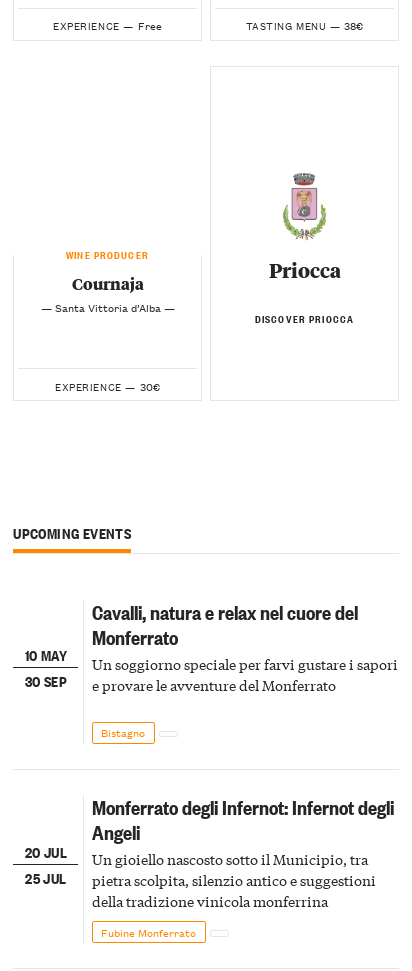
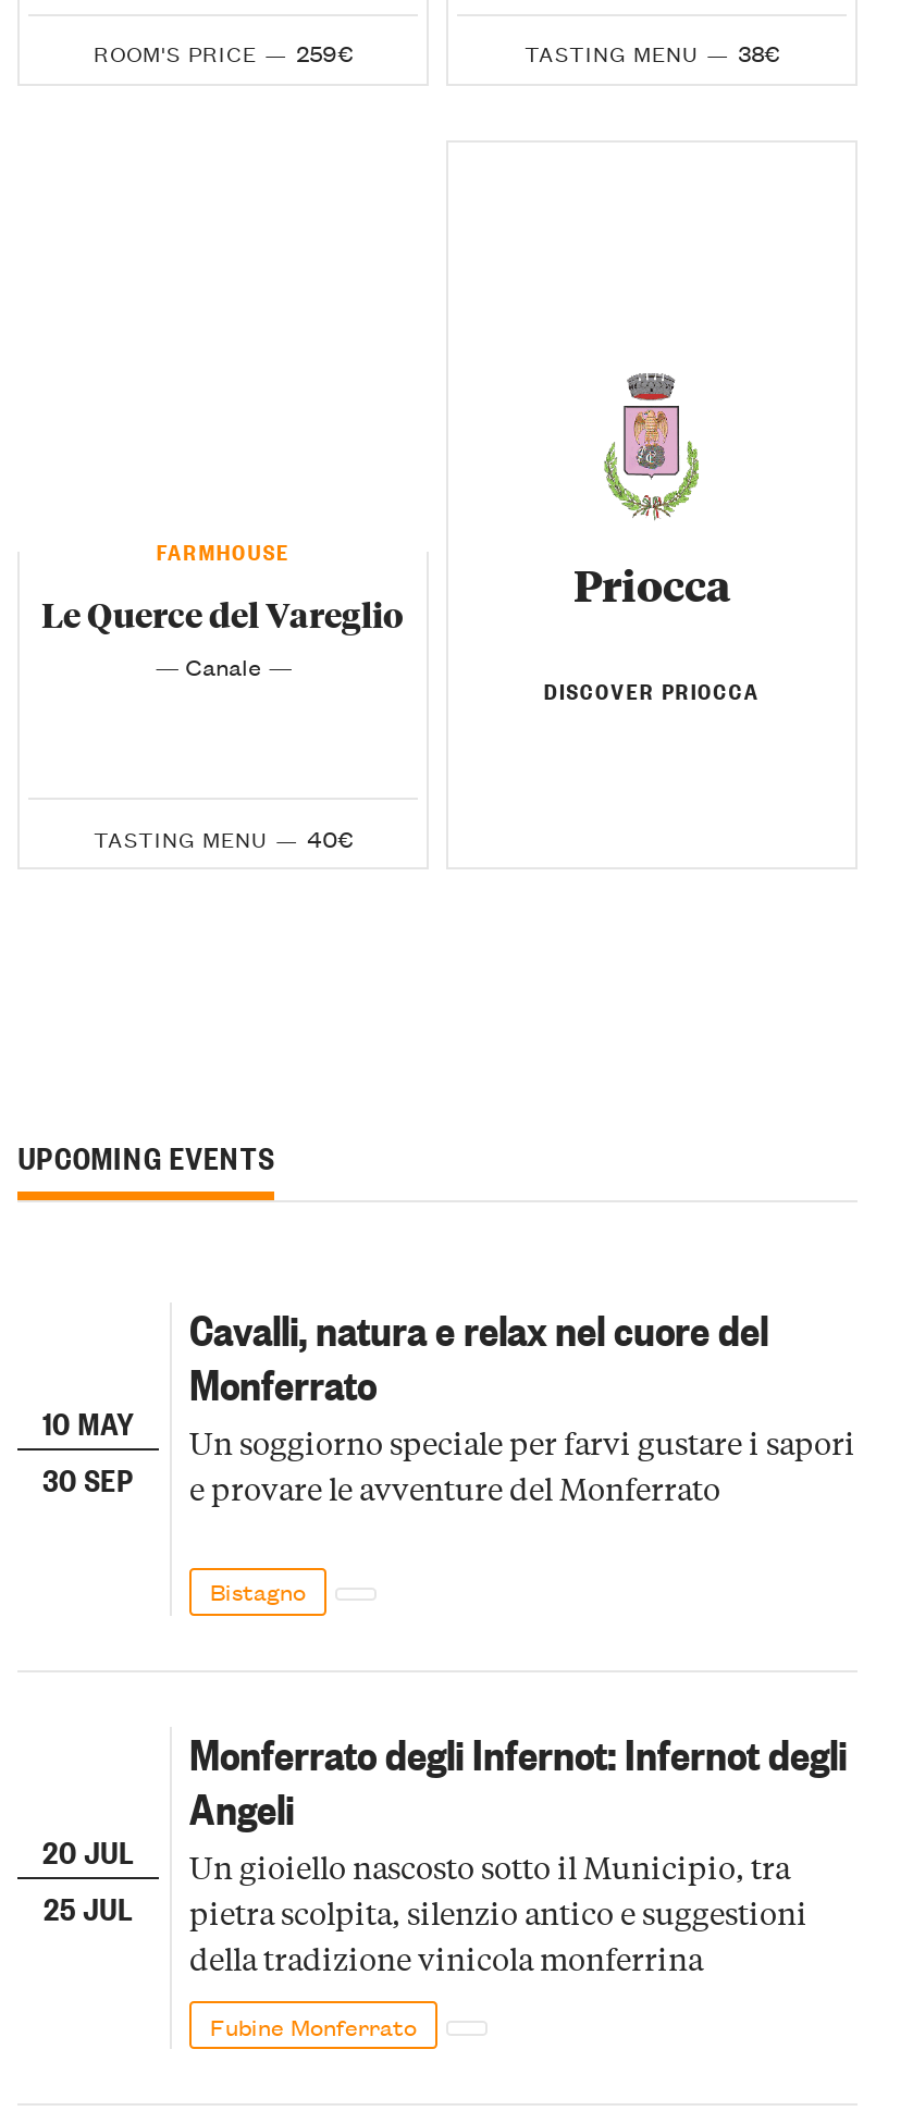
- EXPERIENCE — Free
+ ROOM'S PRICE — 259€

- WINE PRODUCER
+ FARMHOUSE

- Cournaja
- — Santa Vittoria d’Alba —
+ Le Querce del Vareglio
+ — Canale —

- EXPERIENCE — 30€
+ TASTING MENU — 40€
